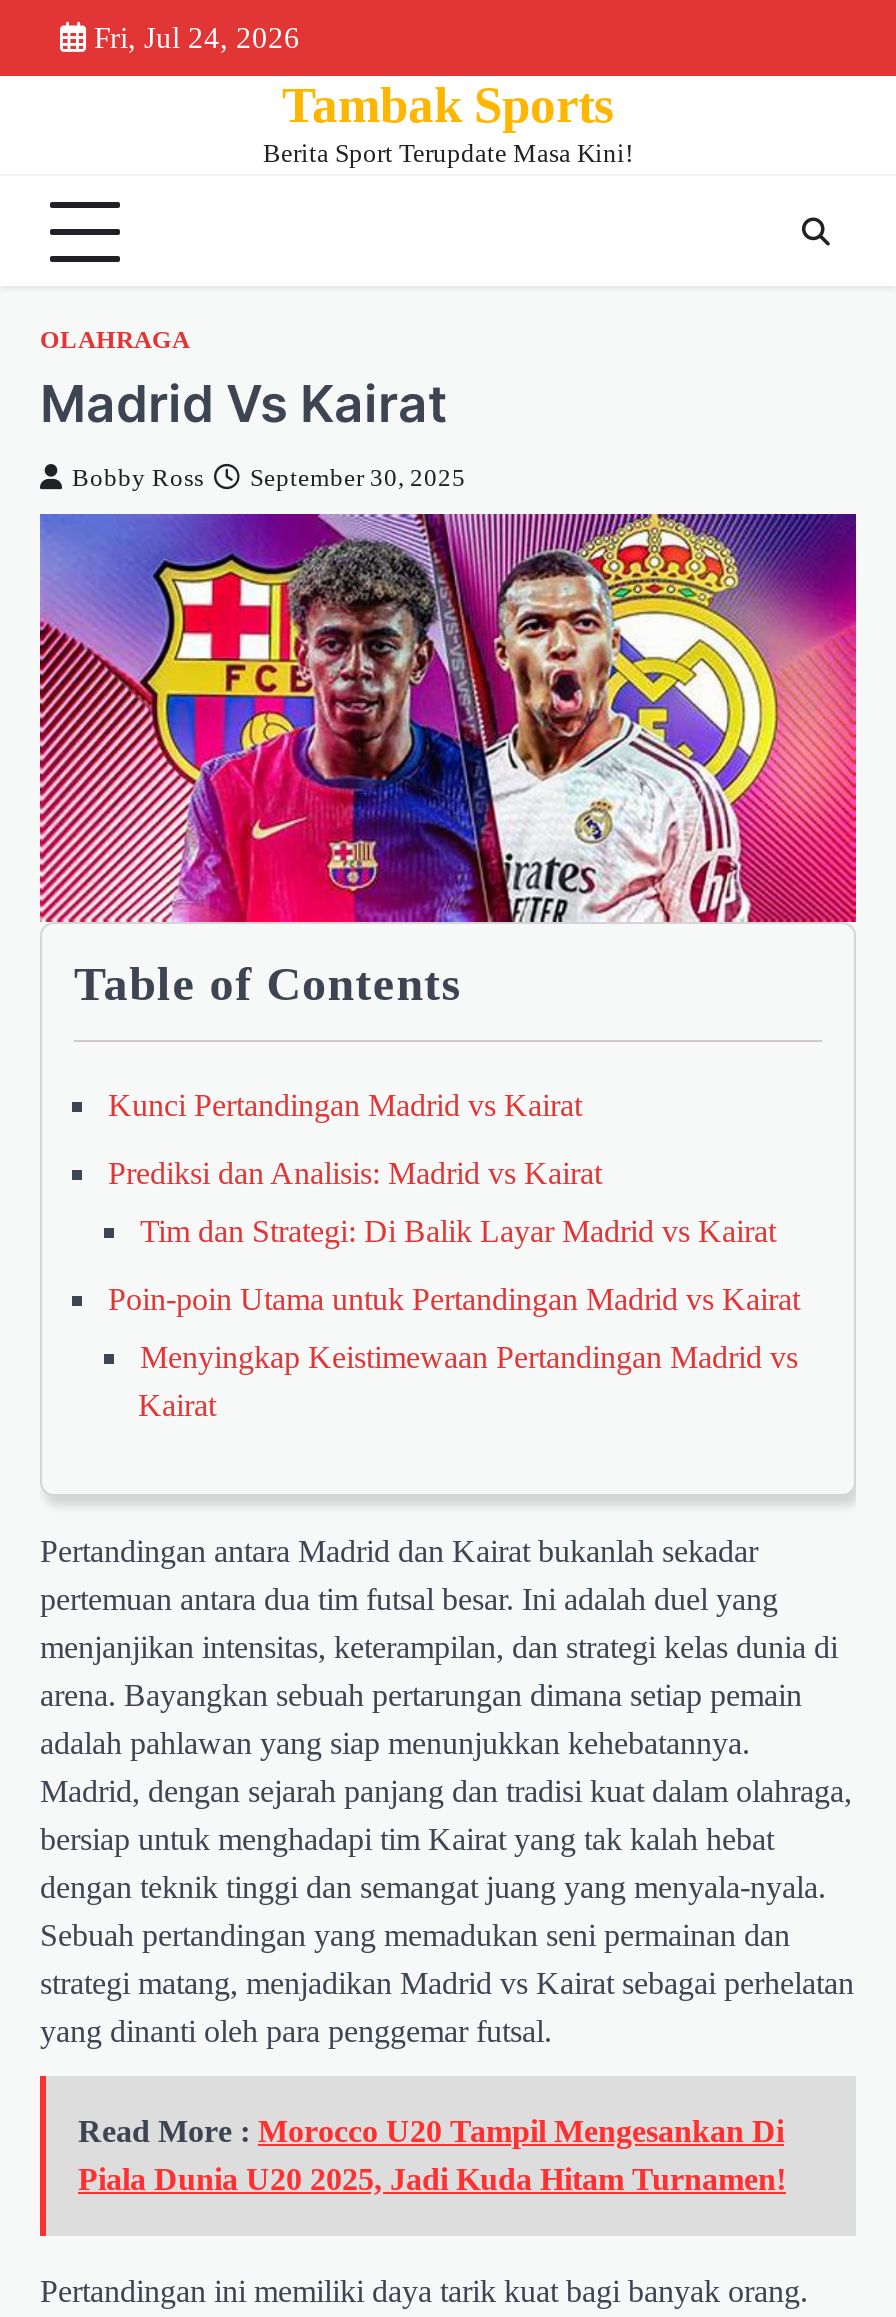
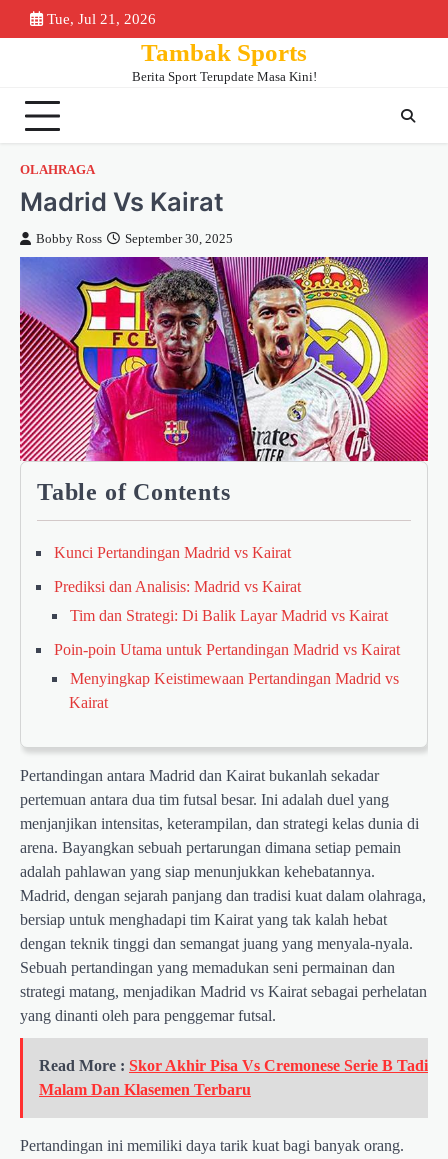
- Fri, Jul 24, 2026
+ Tue, Jul 21, 2026

- Read More : Morocco U20 Tampil Mengesankan Di
- Piala Dunia U20 2025, Jadi Kuda Hitam Turnamen!
+ Read More : Skor Akhir Pisa Vs Cremonese Serie B Tadi
+ Malam Dan Klasemen Terbaru
